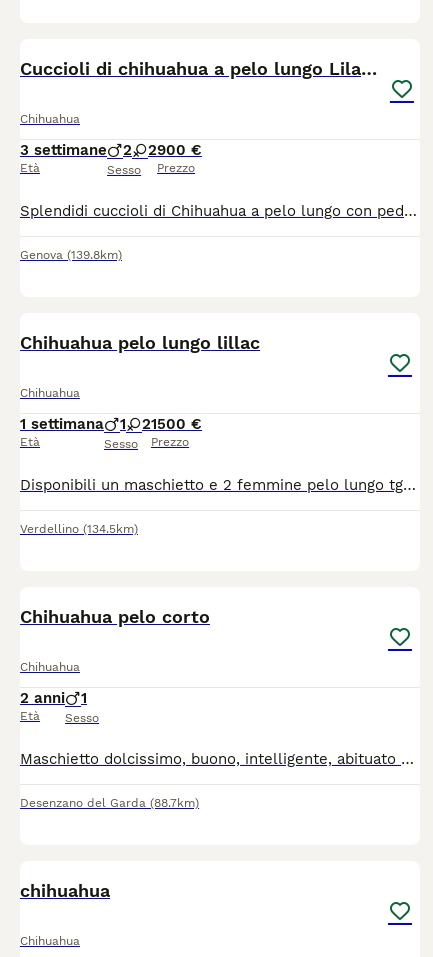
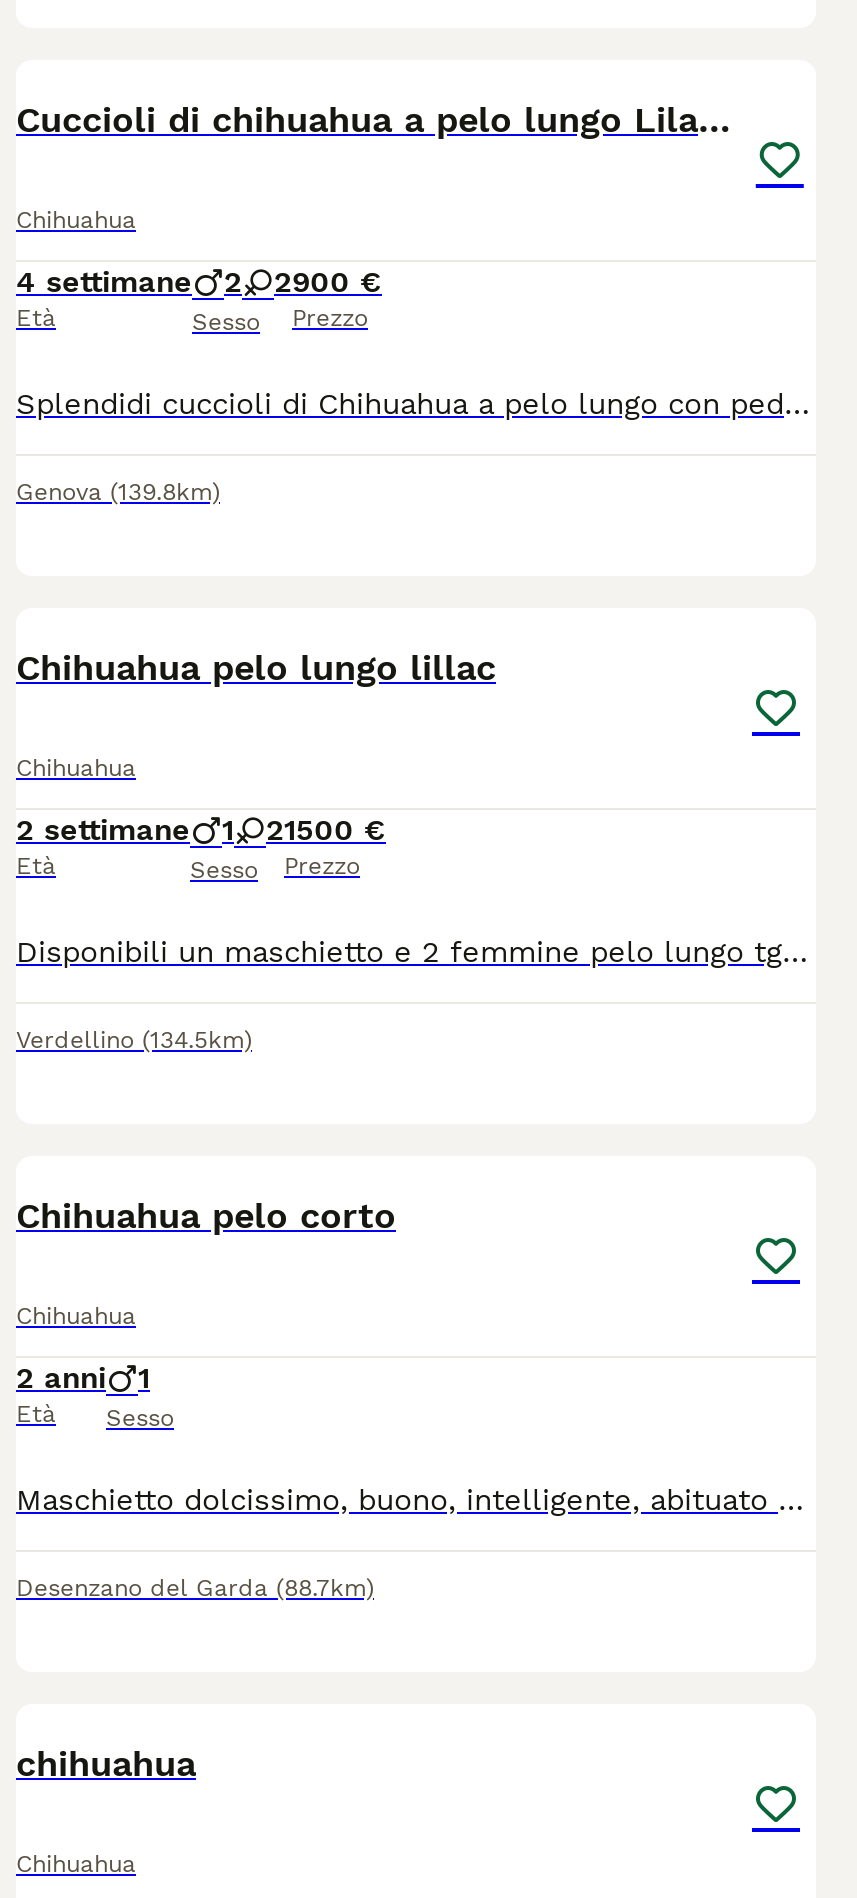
- 3 settimane 2 2 900 €
+ 4 settimane 2 2 900 €

- 1 settimana 1 2 1500 €
+ 2 settimane 1 2 1500 €
